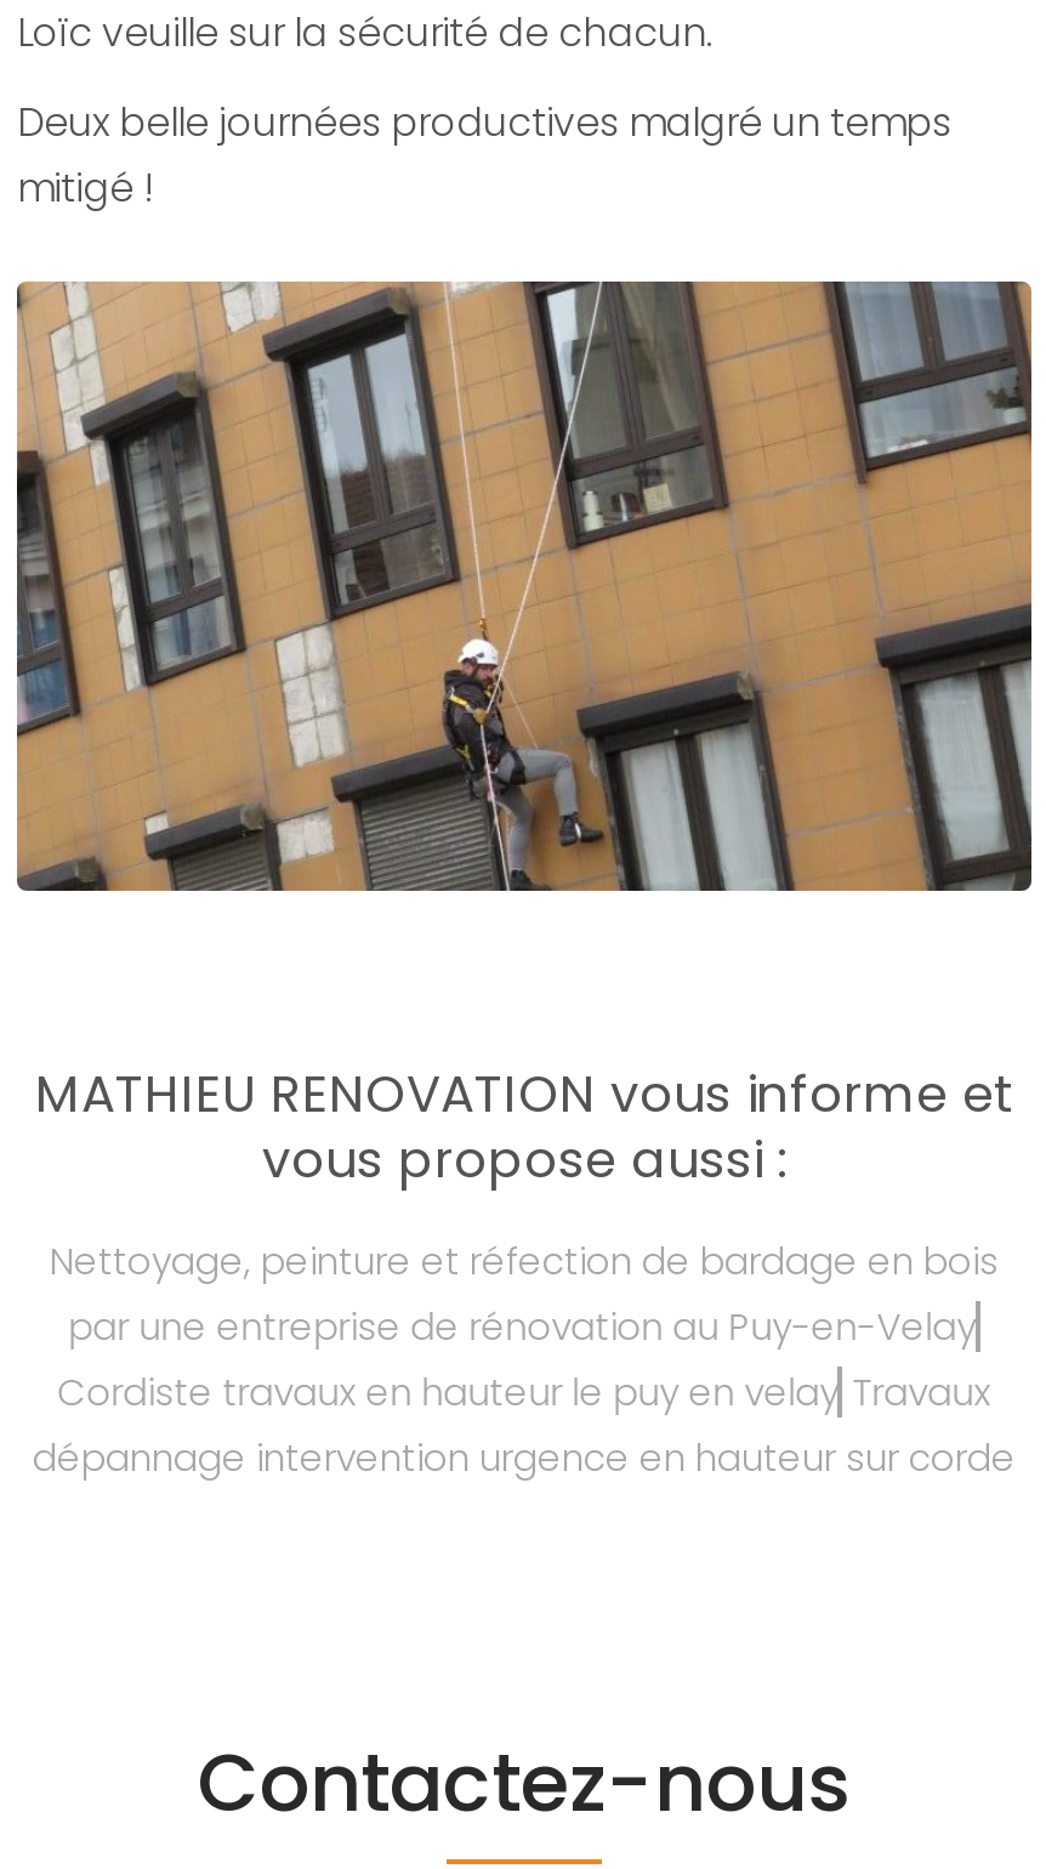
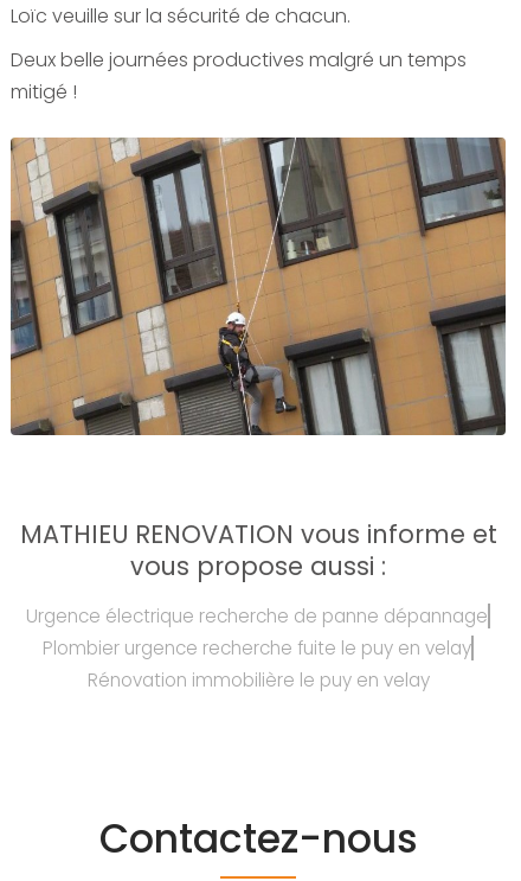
- Nettoyage, peinture et réfection de bardage en bois
- par une entreprise de rénovation au Puy-en-Velay
- Cordiste travaux en hauteur le puy en velay Travaux
- dépannage intervention urgence en hauteur sur corde
+ Urgence électrique recherche de panne dépannage
+ Plombier urgence recherche fuite le puy en velay
+ Rénovation immobilière le puy en velay
